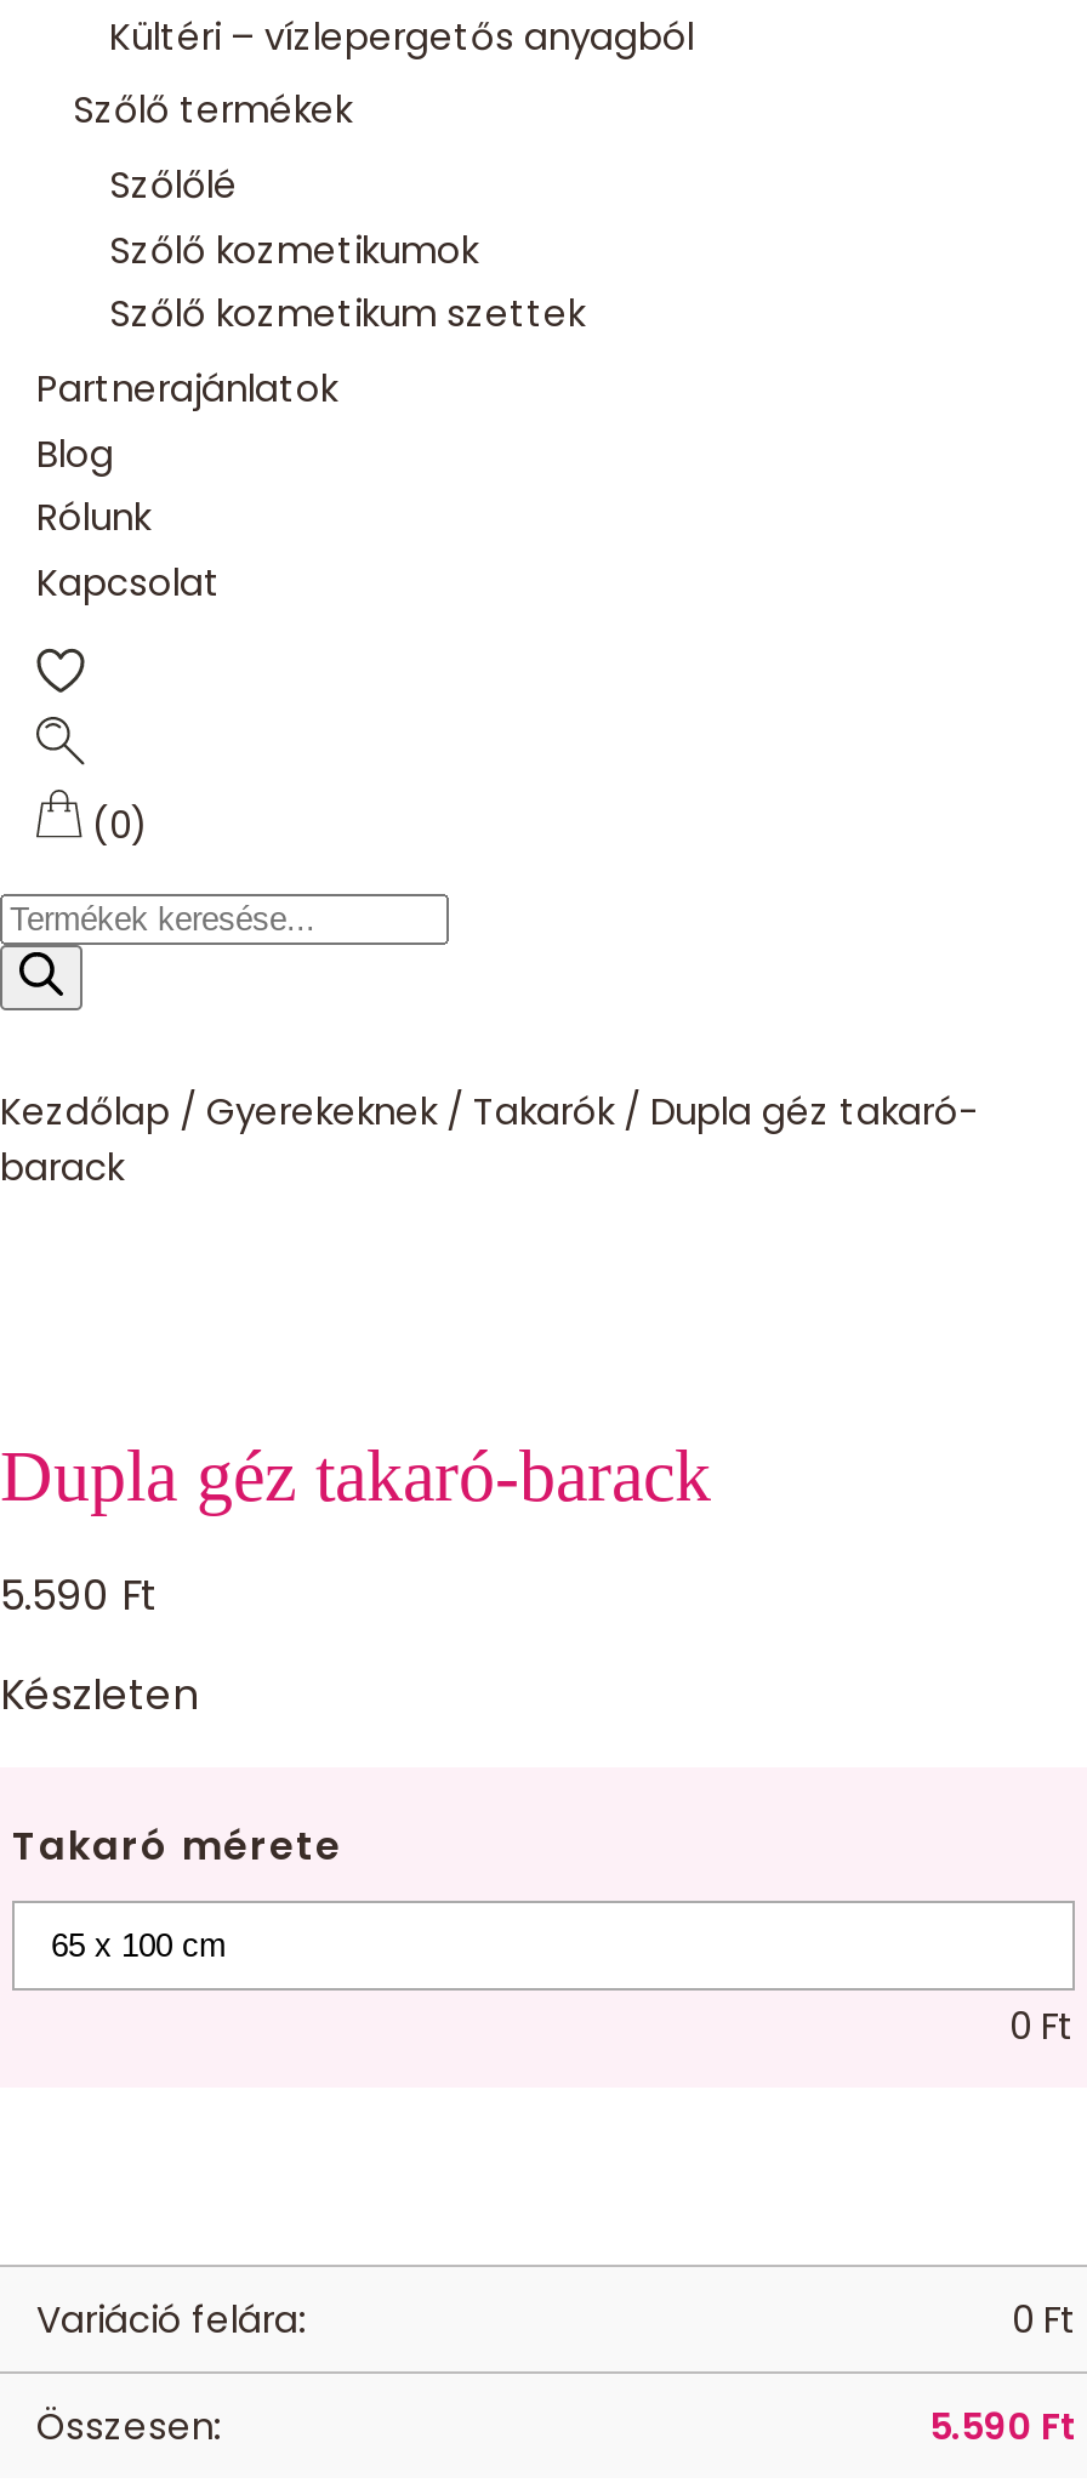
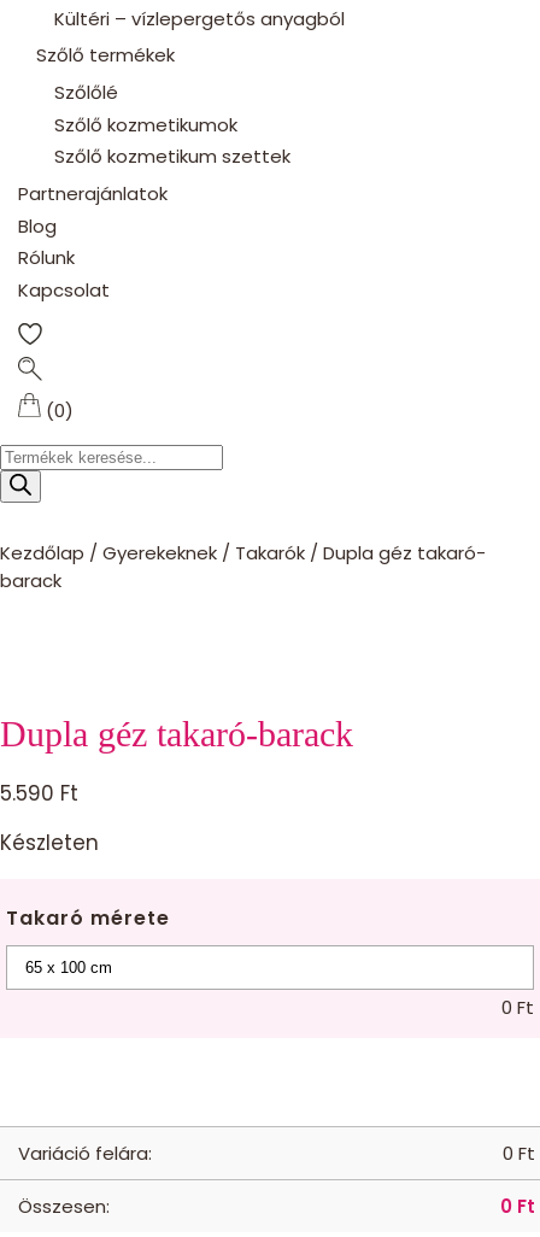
- 5.590 Ft
+ 0 Ft
